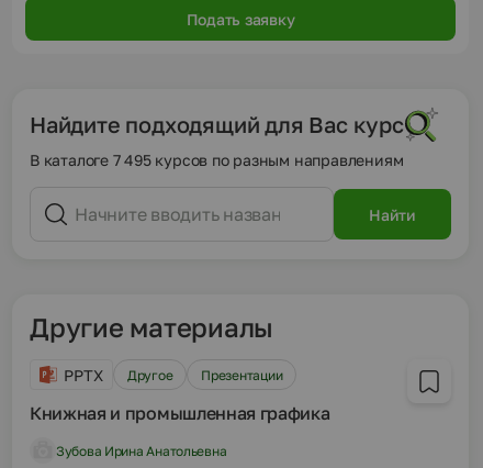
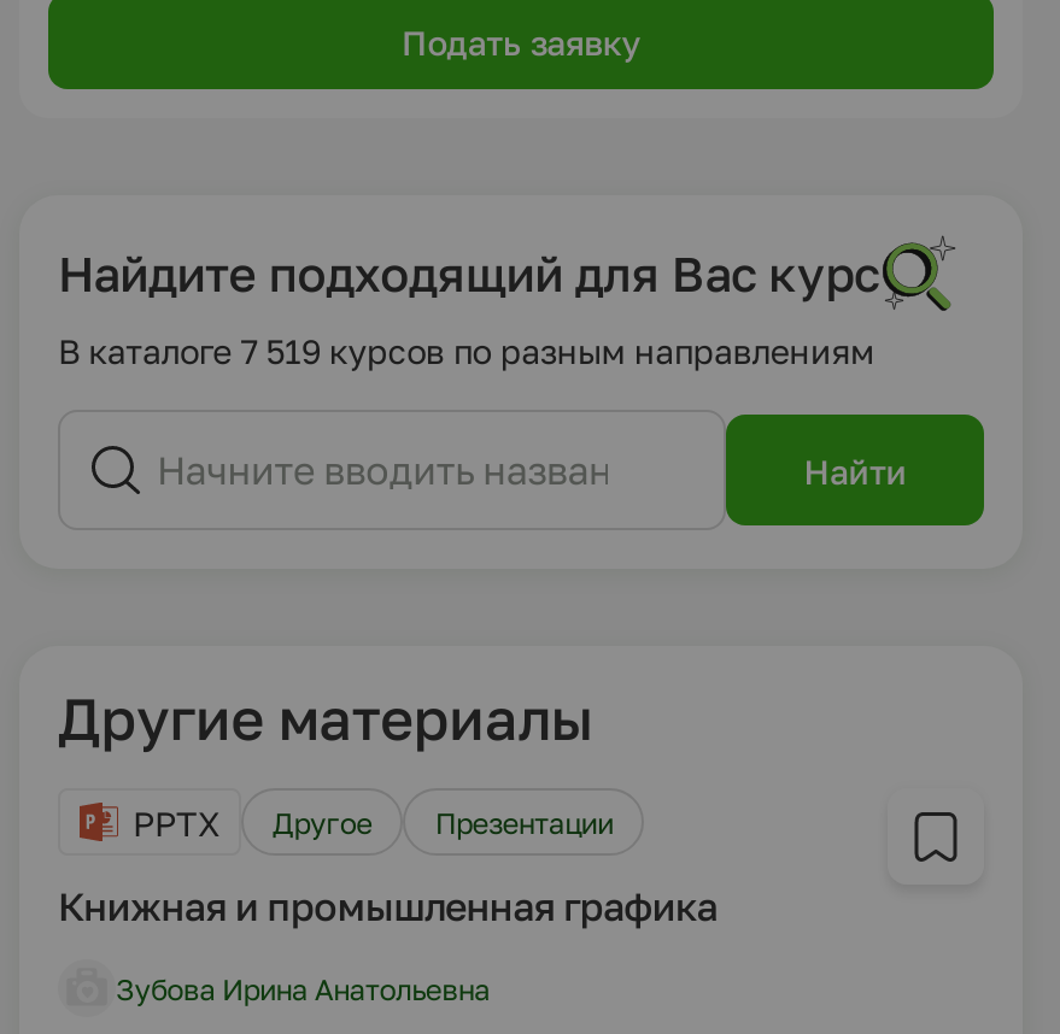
- В каталоге 7 495 курсов по разным направлениям
+ В каталоге 7 519 курсов по разным направлениям
